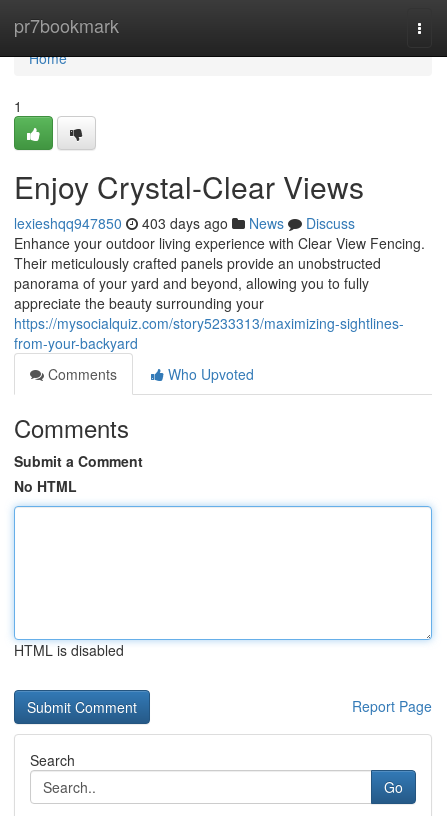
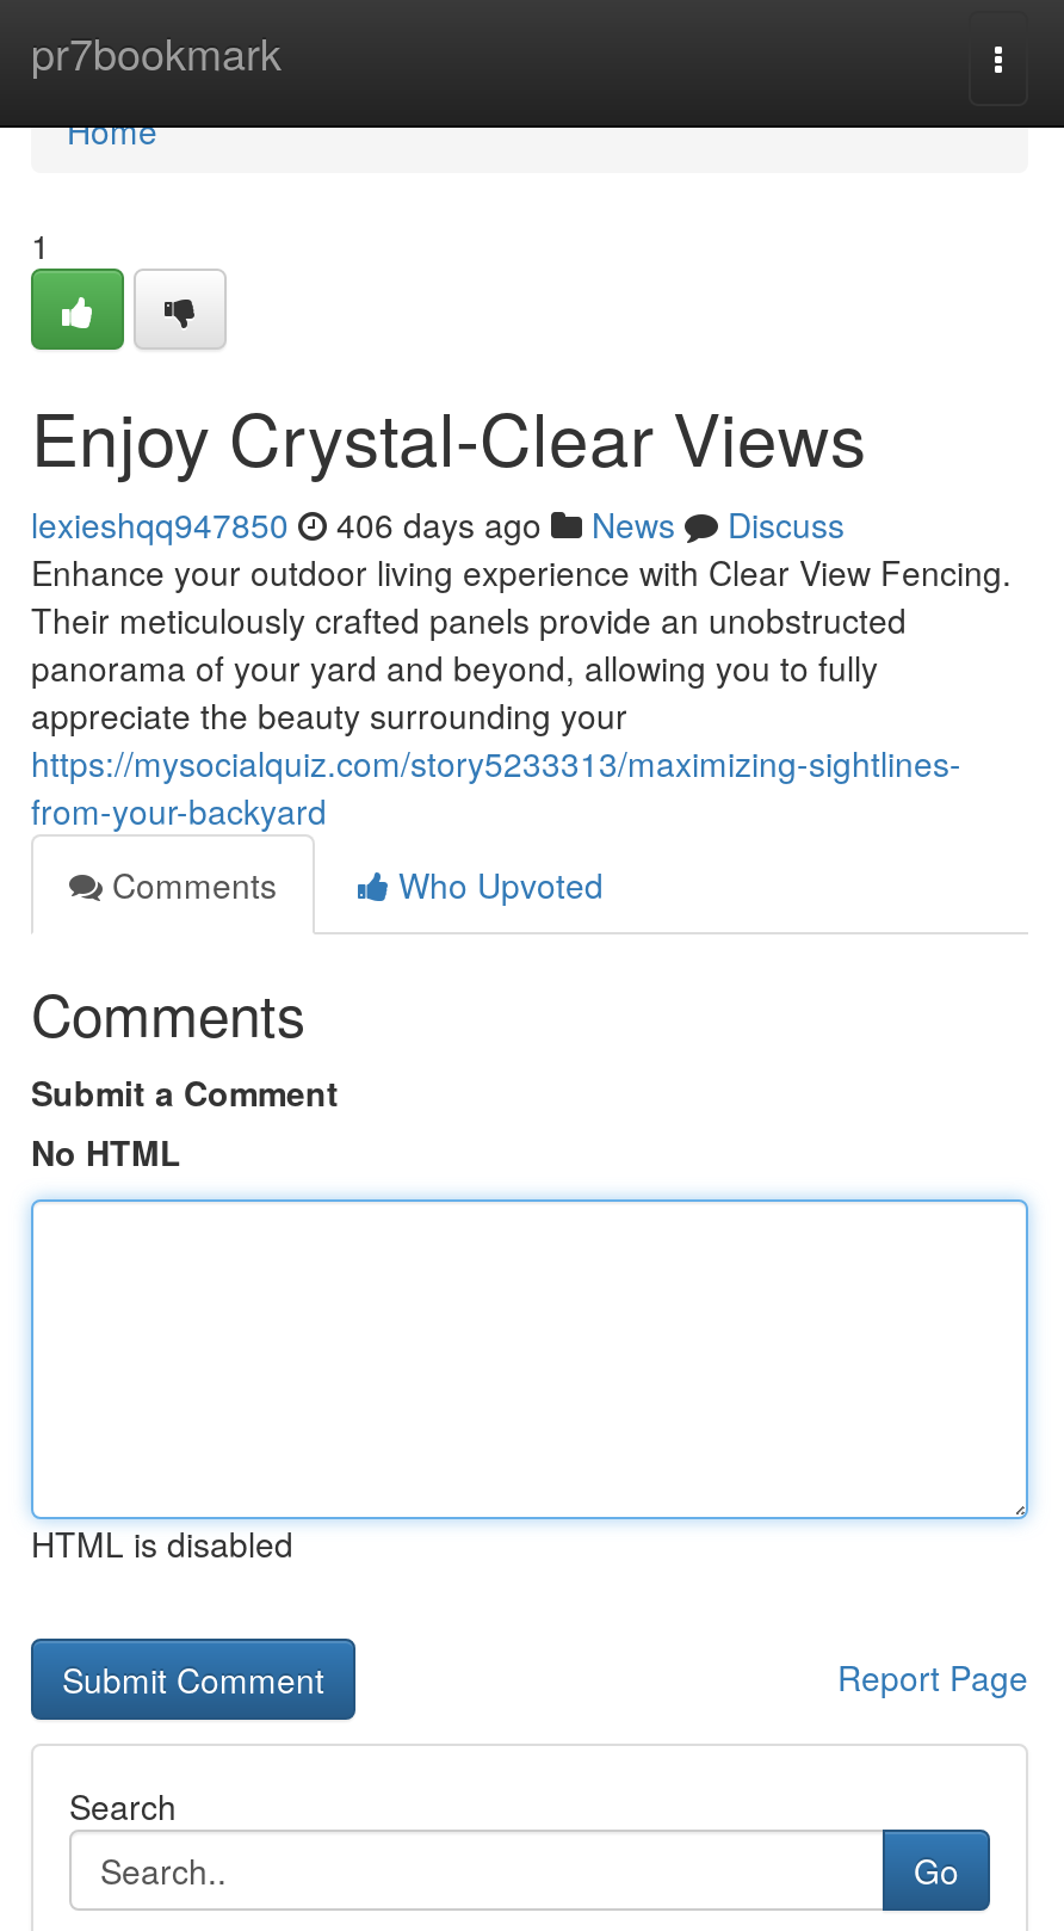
- lexieshqq947850 403 days ago News Discuss
+ lexieshqq947850 406 days ago News Discuss
